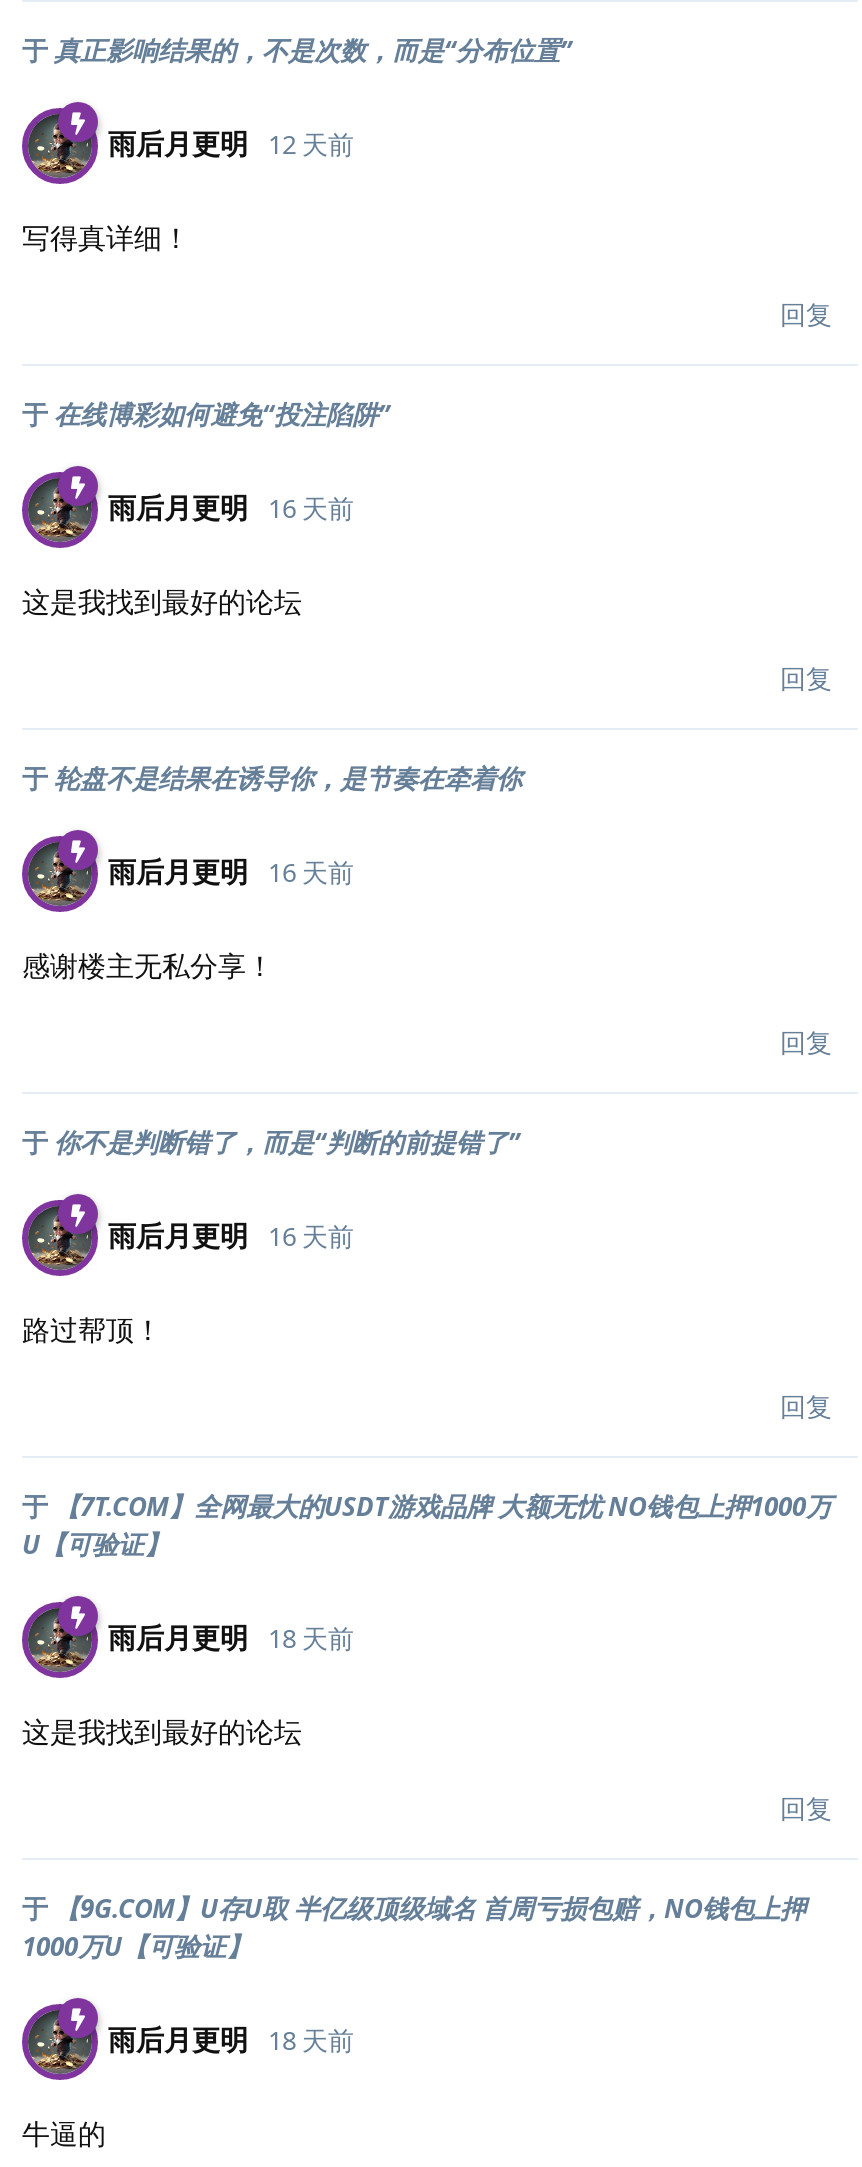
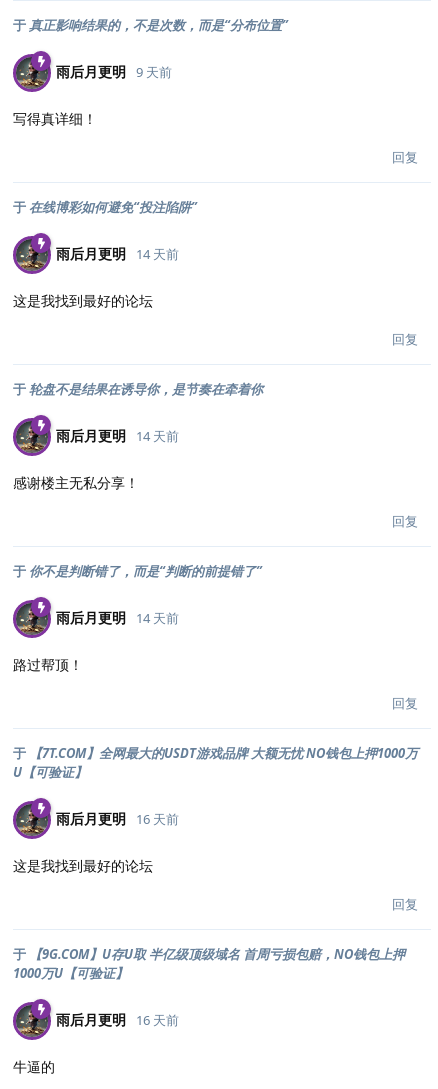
- 雨后月更明 12 天前
+ 雨后月更明 9 天前

- 雨后月更明 16 天前
+ 雨后月更明 14 天前

- 雨后月更明 16 天前
+ 雨后月更明 14 天前

- 雨后月更明 16 天前
+ 雨后月更明 14 天前

- 雨后月更明 18 天前
+ 雨后月更明 16 天前

- 雨后月更明 18 天前
+ 雨后月更明 16 天前
